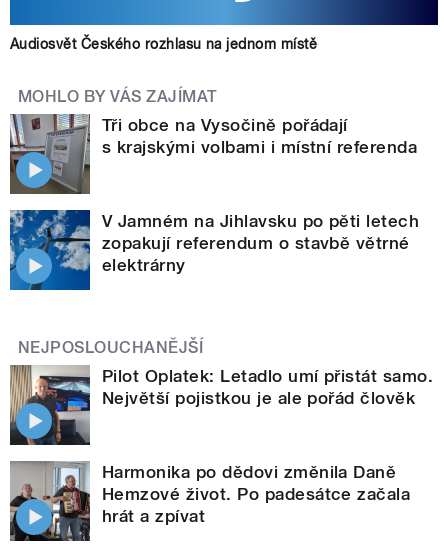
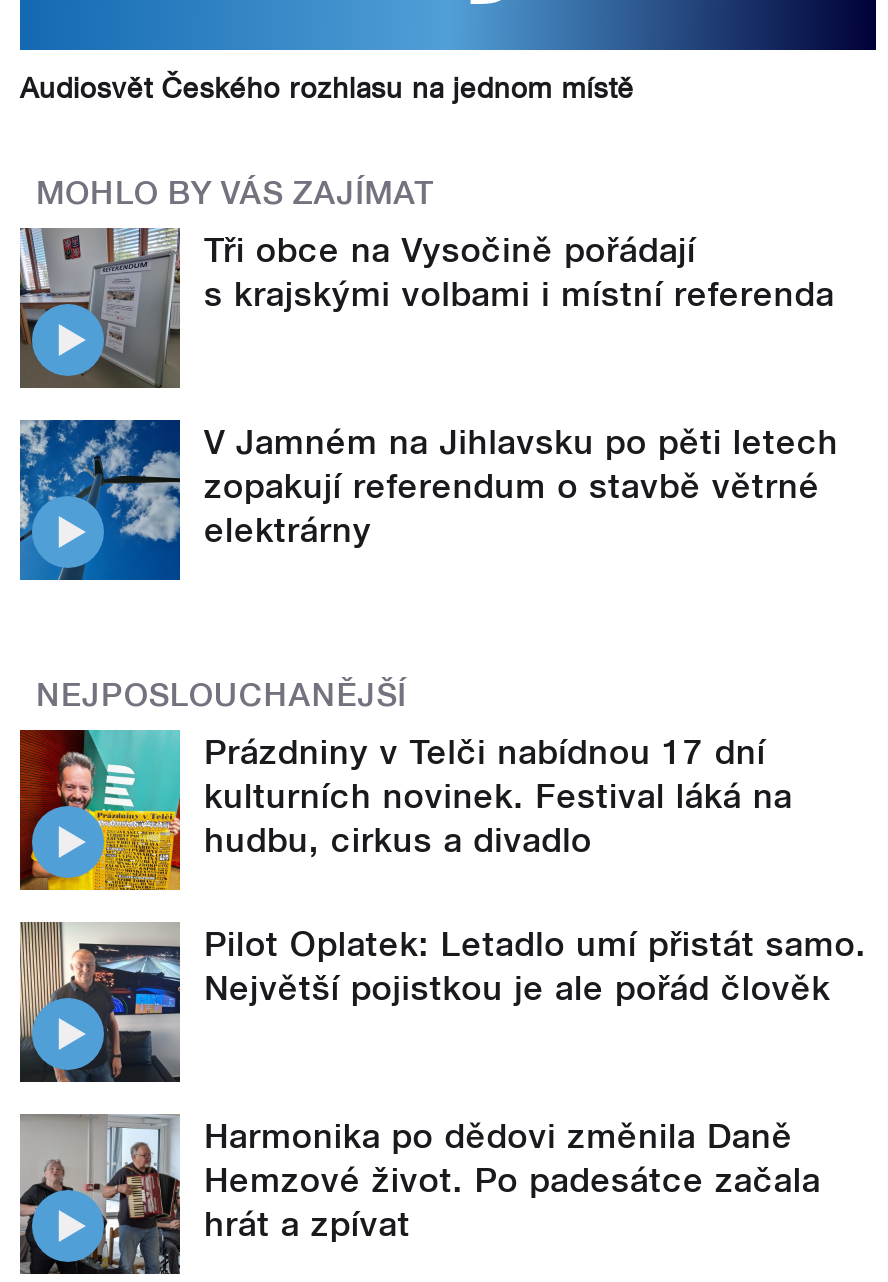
+ [image]
+ Prázdniny v Telči nabídnou 17 dní
+ kulturních novinek. Festival láká na
+ hudbu, cirkus a divadlo
